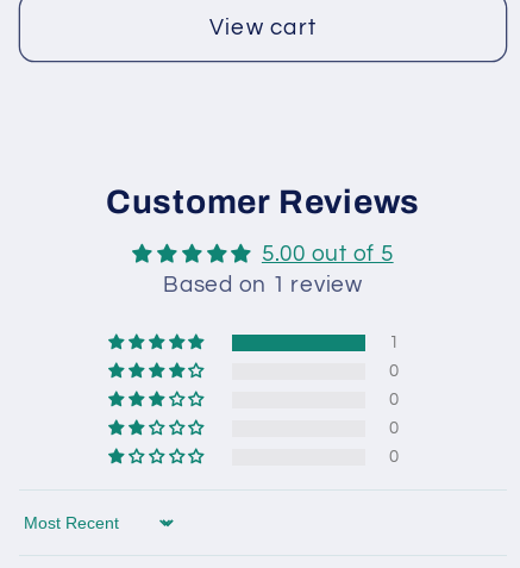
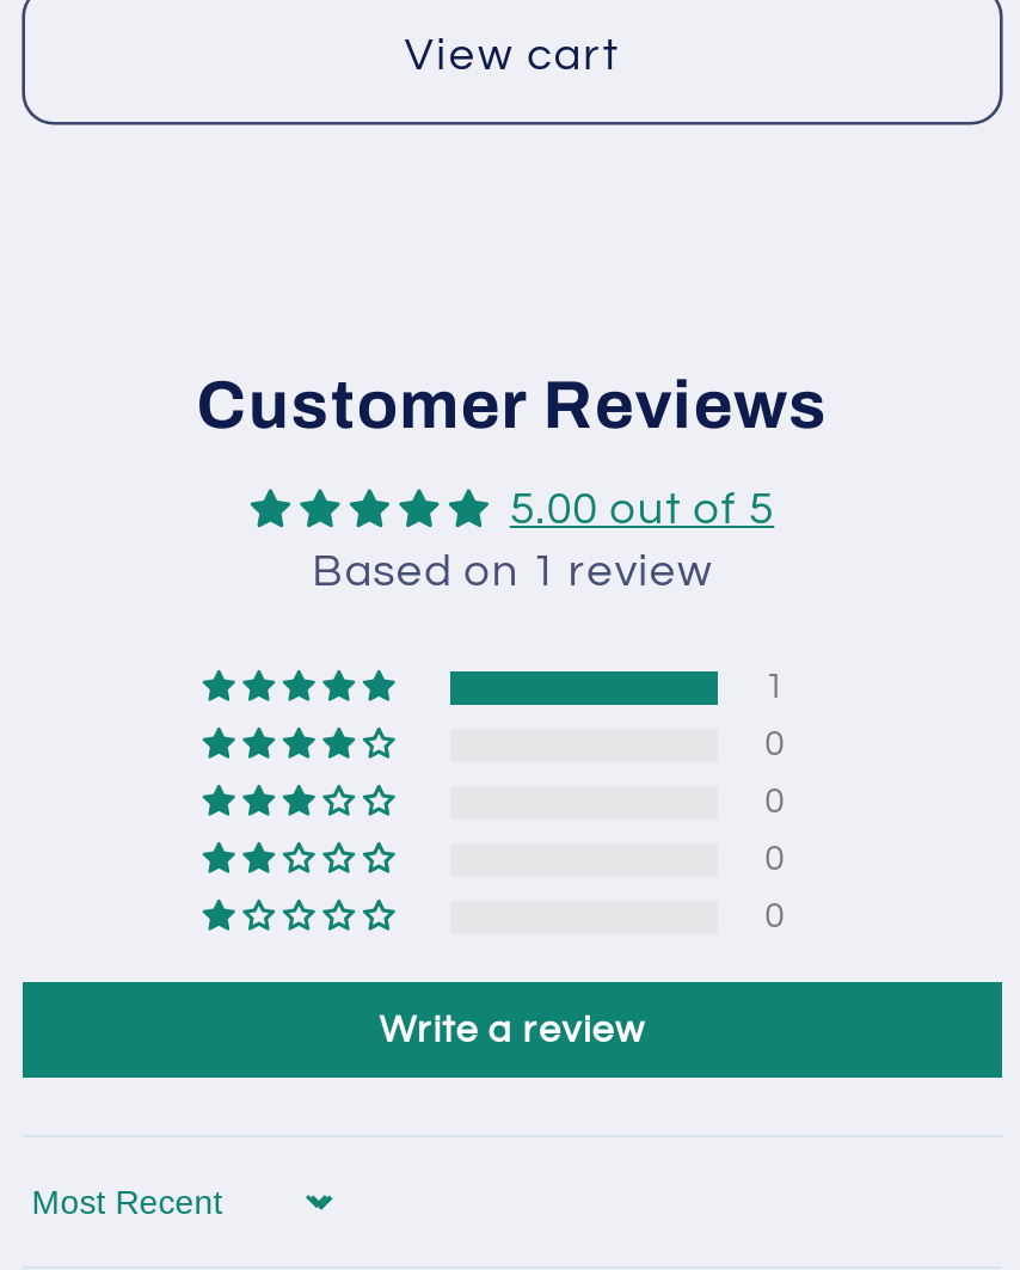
+ Write a review
